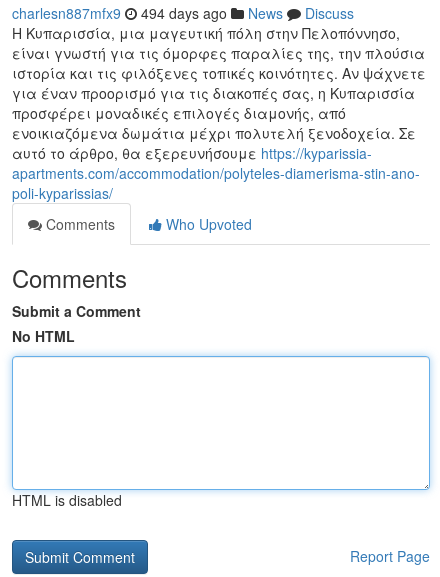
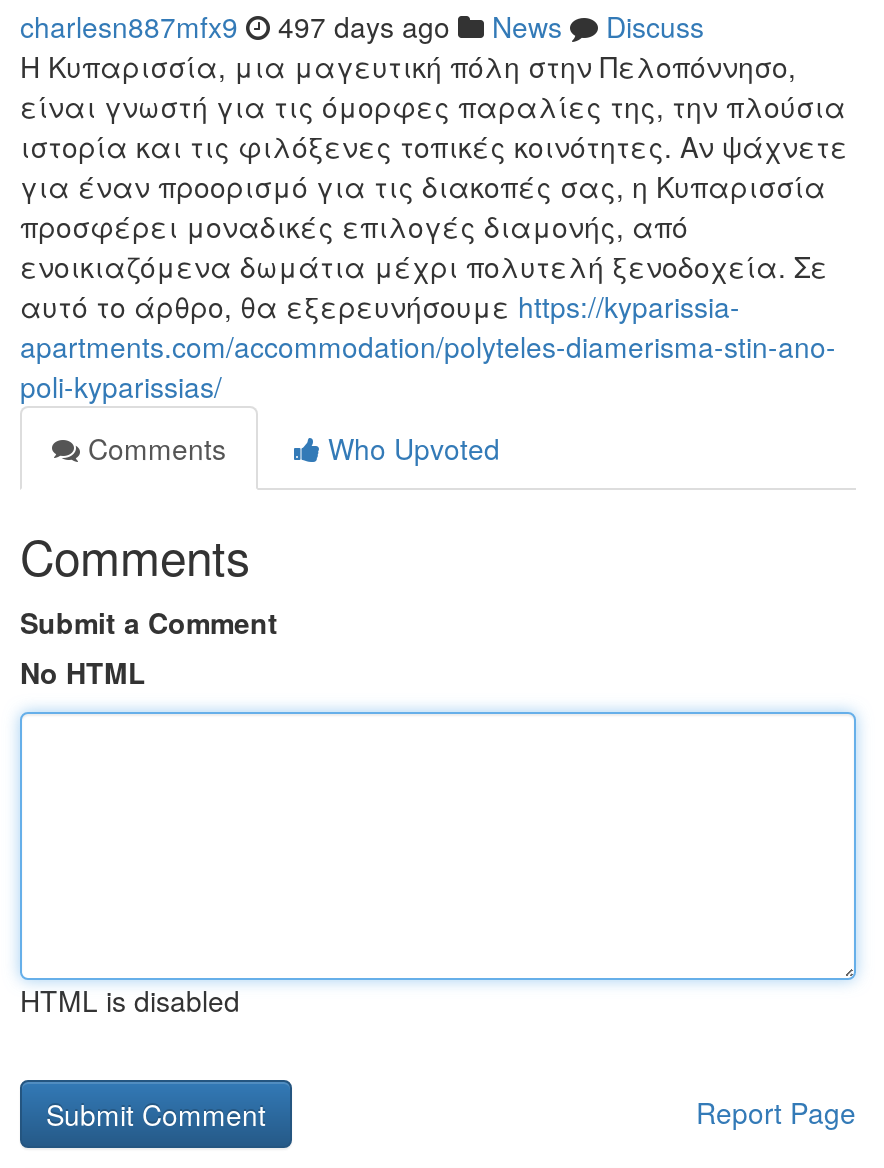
- charlesn887mfx9 494 days ago News Discuss
+ charlesn887mfx9 497 days ago News Discuss
